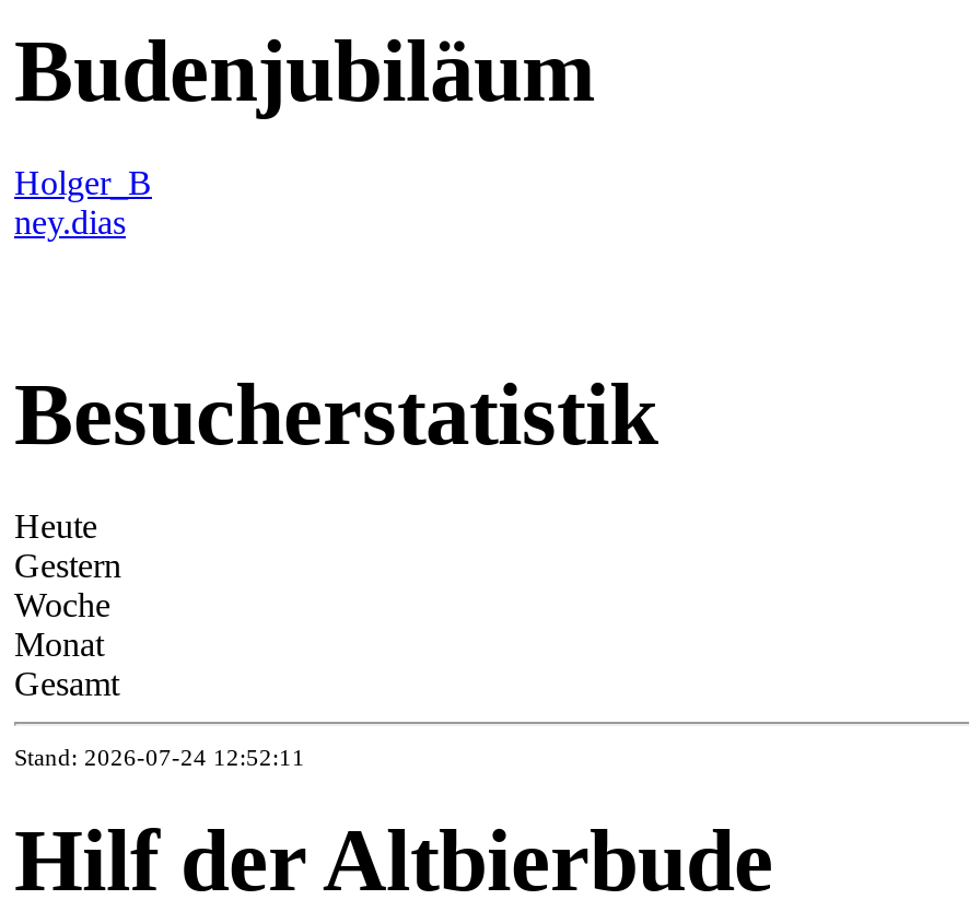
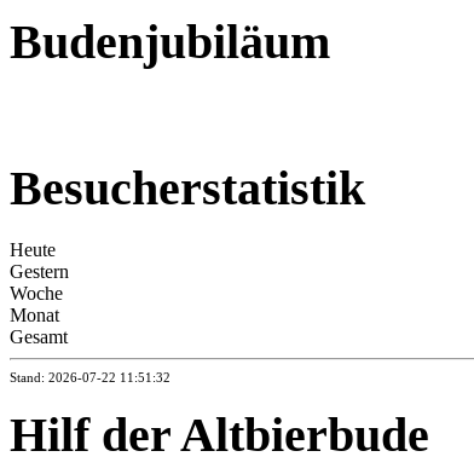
- Holger_B
- ney.dias

- Stand: 2026-07-24 12:52:11
+ Stand: 2026-07-22 11:51:32
